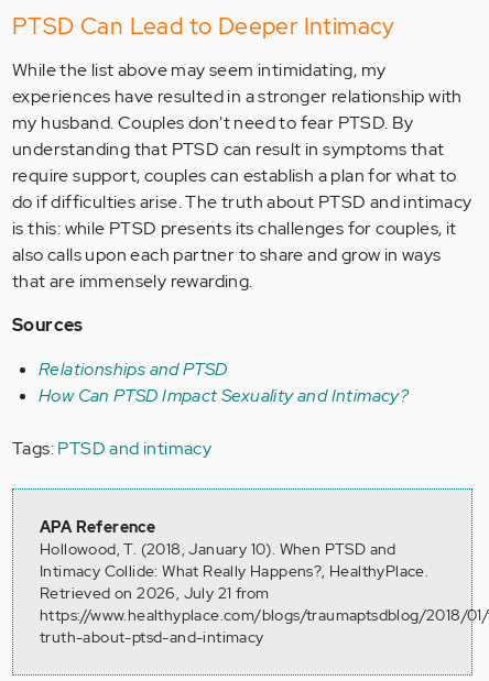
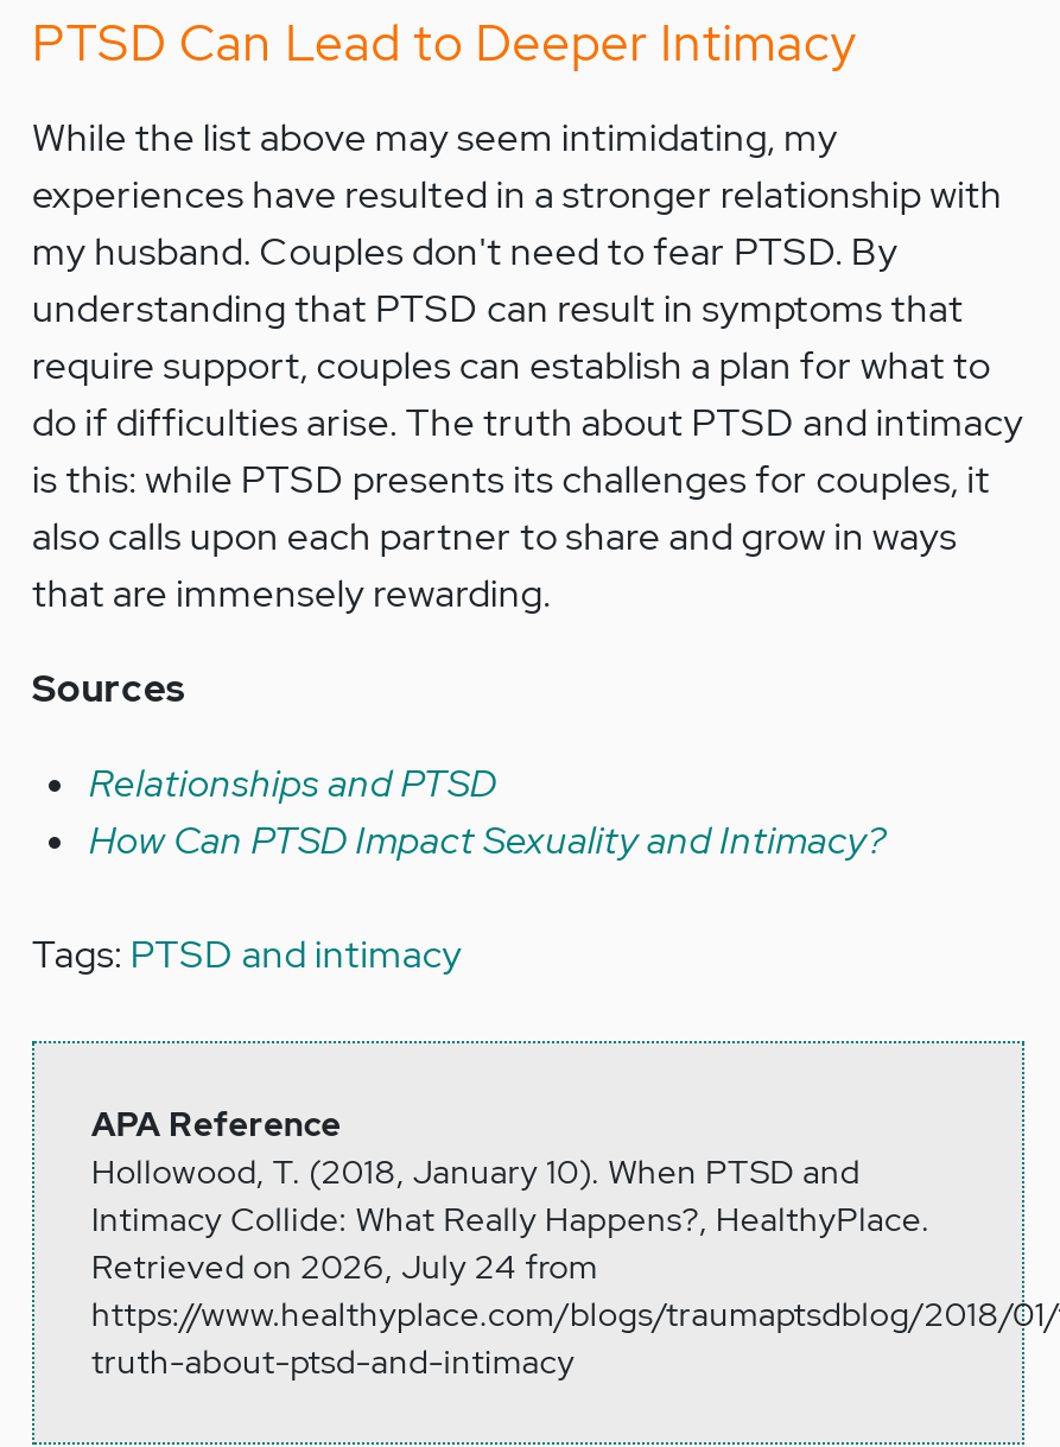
- Retrieved on 2026, July 21 from
+ Retrieved on 2026, July 24 from
